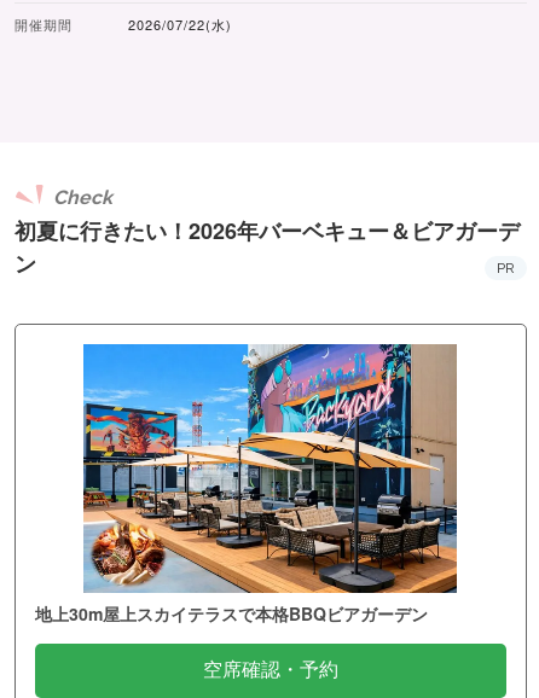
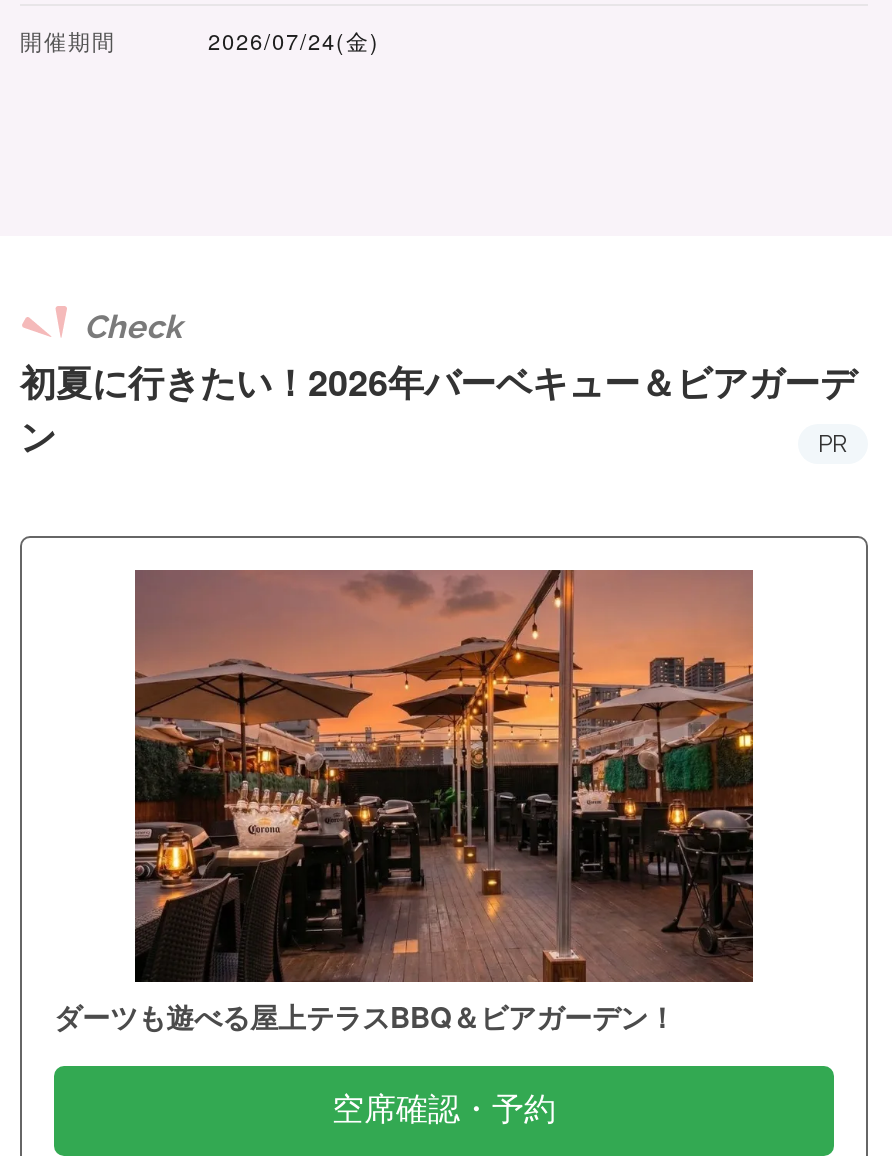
- 2026/07/22(水)
+ 2026/07/24(金)

- [image]
- 地上30m屋上スカイテラスで本格BBQビアガーデン
+ [image]
+ ダーツも遊べる屋上テラスBBQ＆ビアガーデン！
